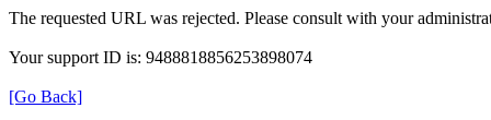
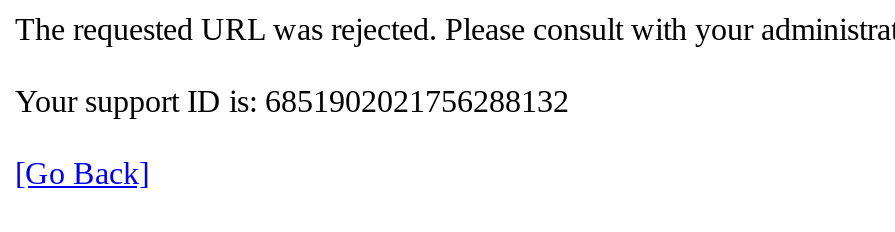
- Your support ID is: 9488818856253898074
+ Your support ID is: 6851902021756288132
